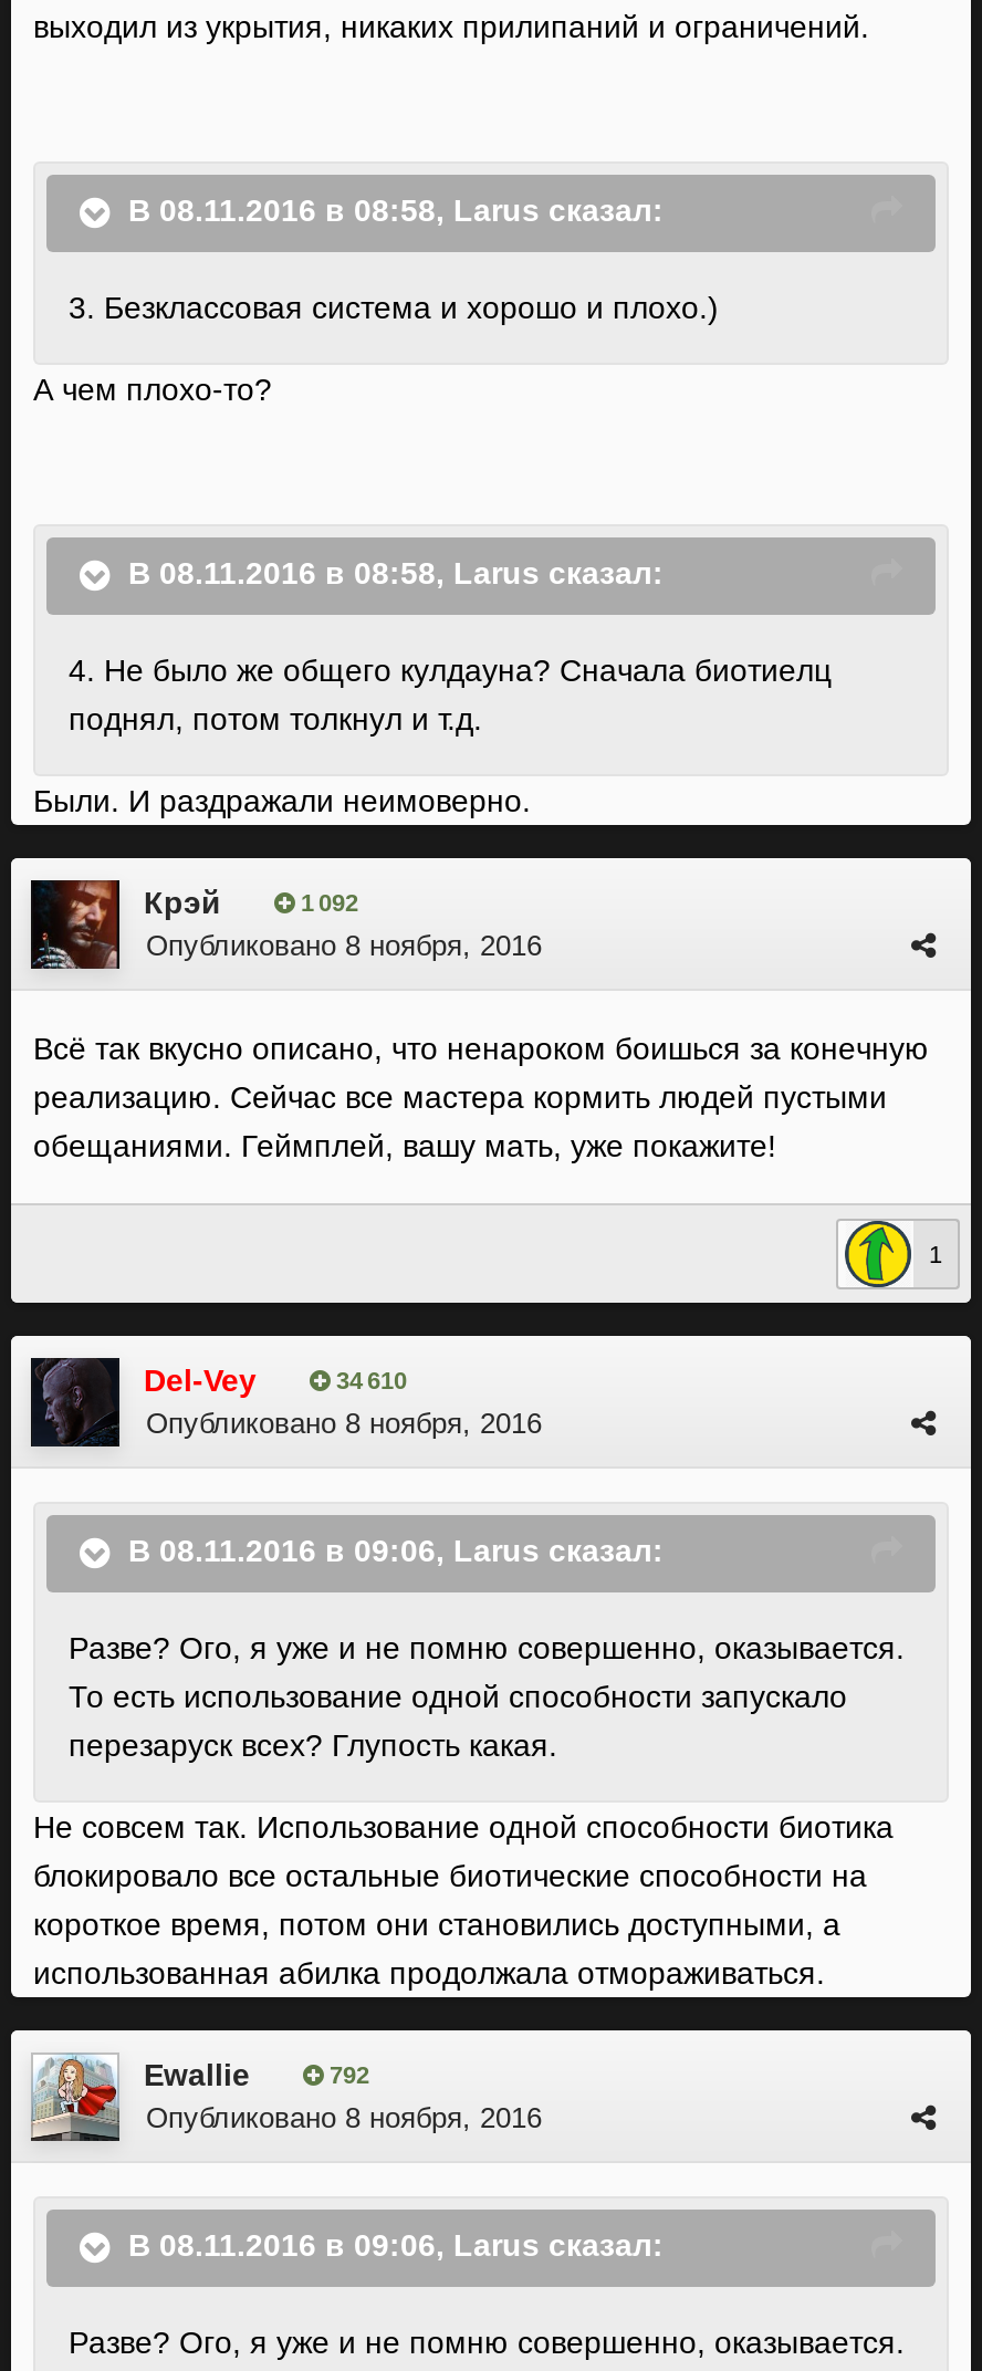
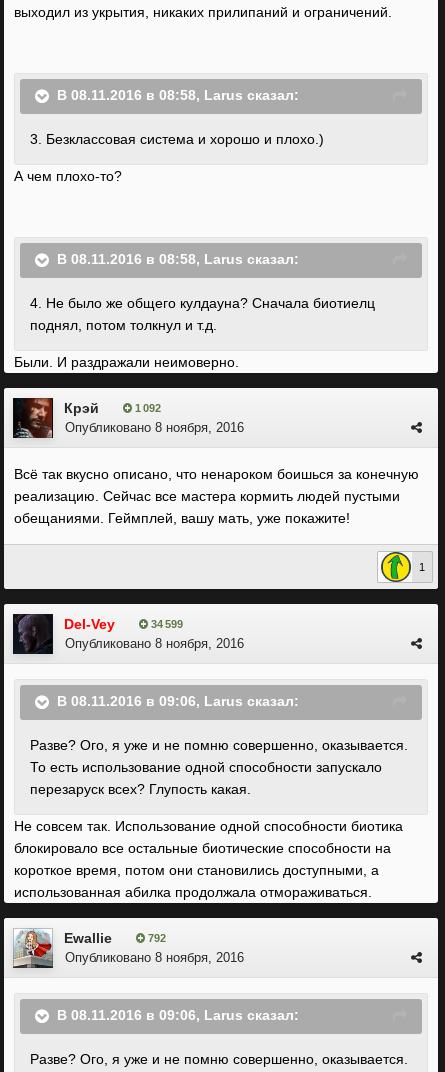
- 34 610
+ 34 599
